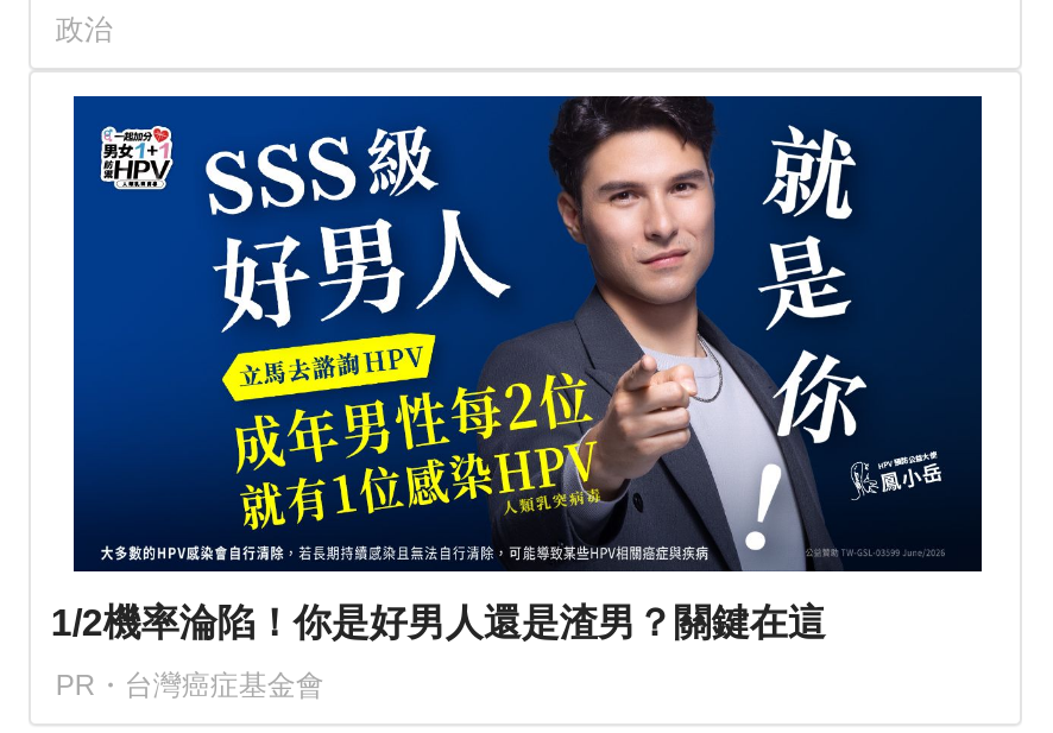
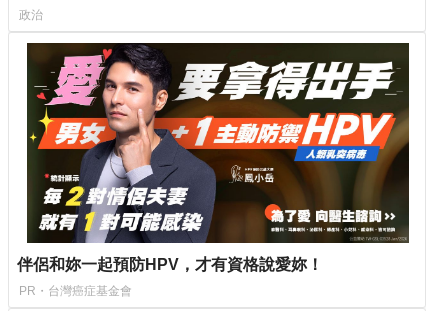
- [image]
- 1/2機率淪陷！你是好男人還是渣男？關鍵在這
+ [image]
+ 伴侶和妳一起預防HPV，才有資格說愛妳！
